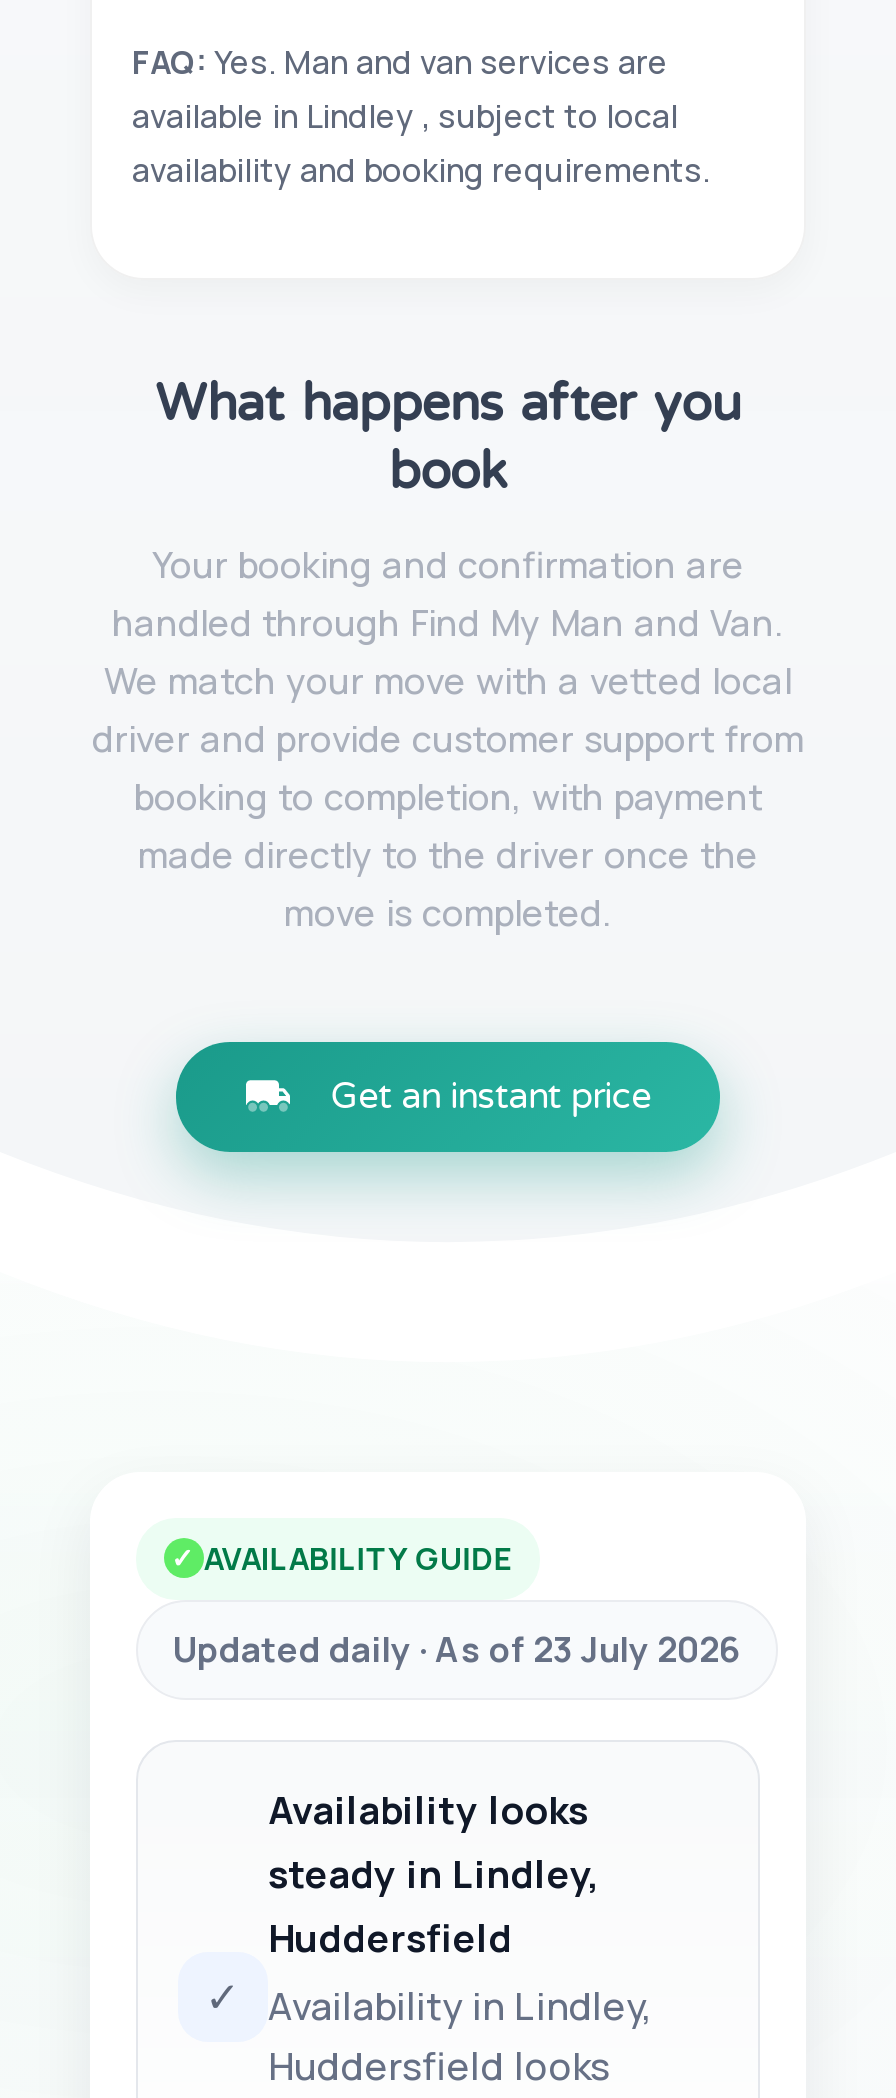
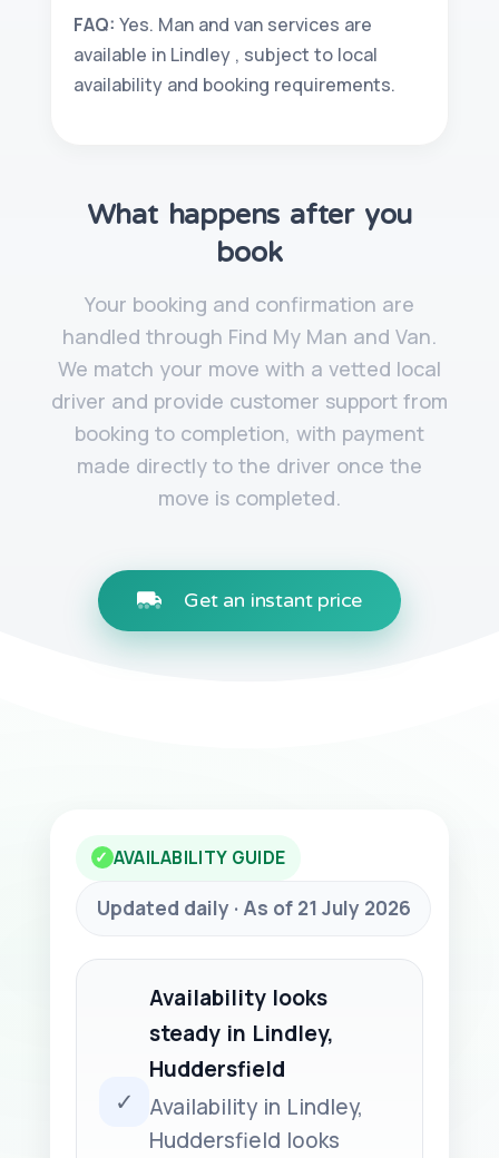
- Updated daily · As of 23 July 2026
+ Updated daily · As of 21 July 2026
